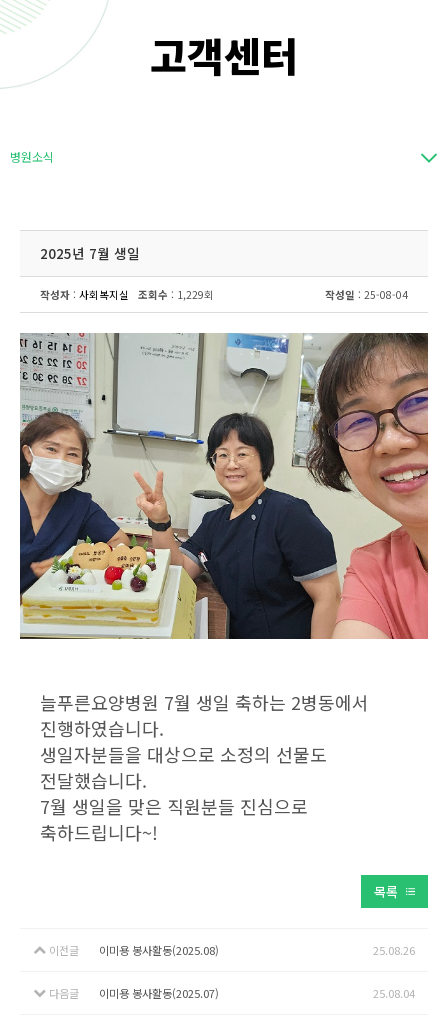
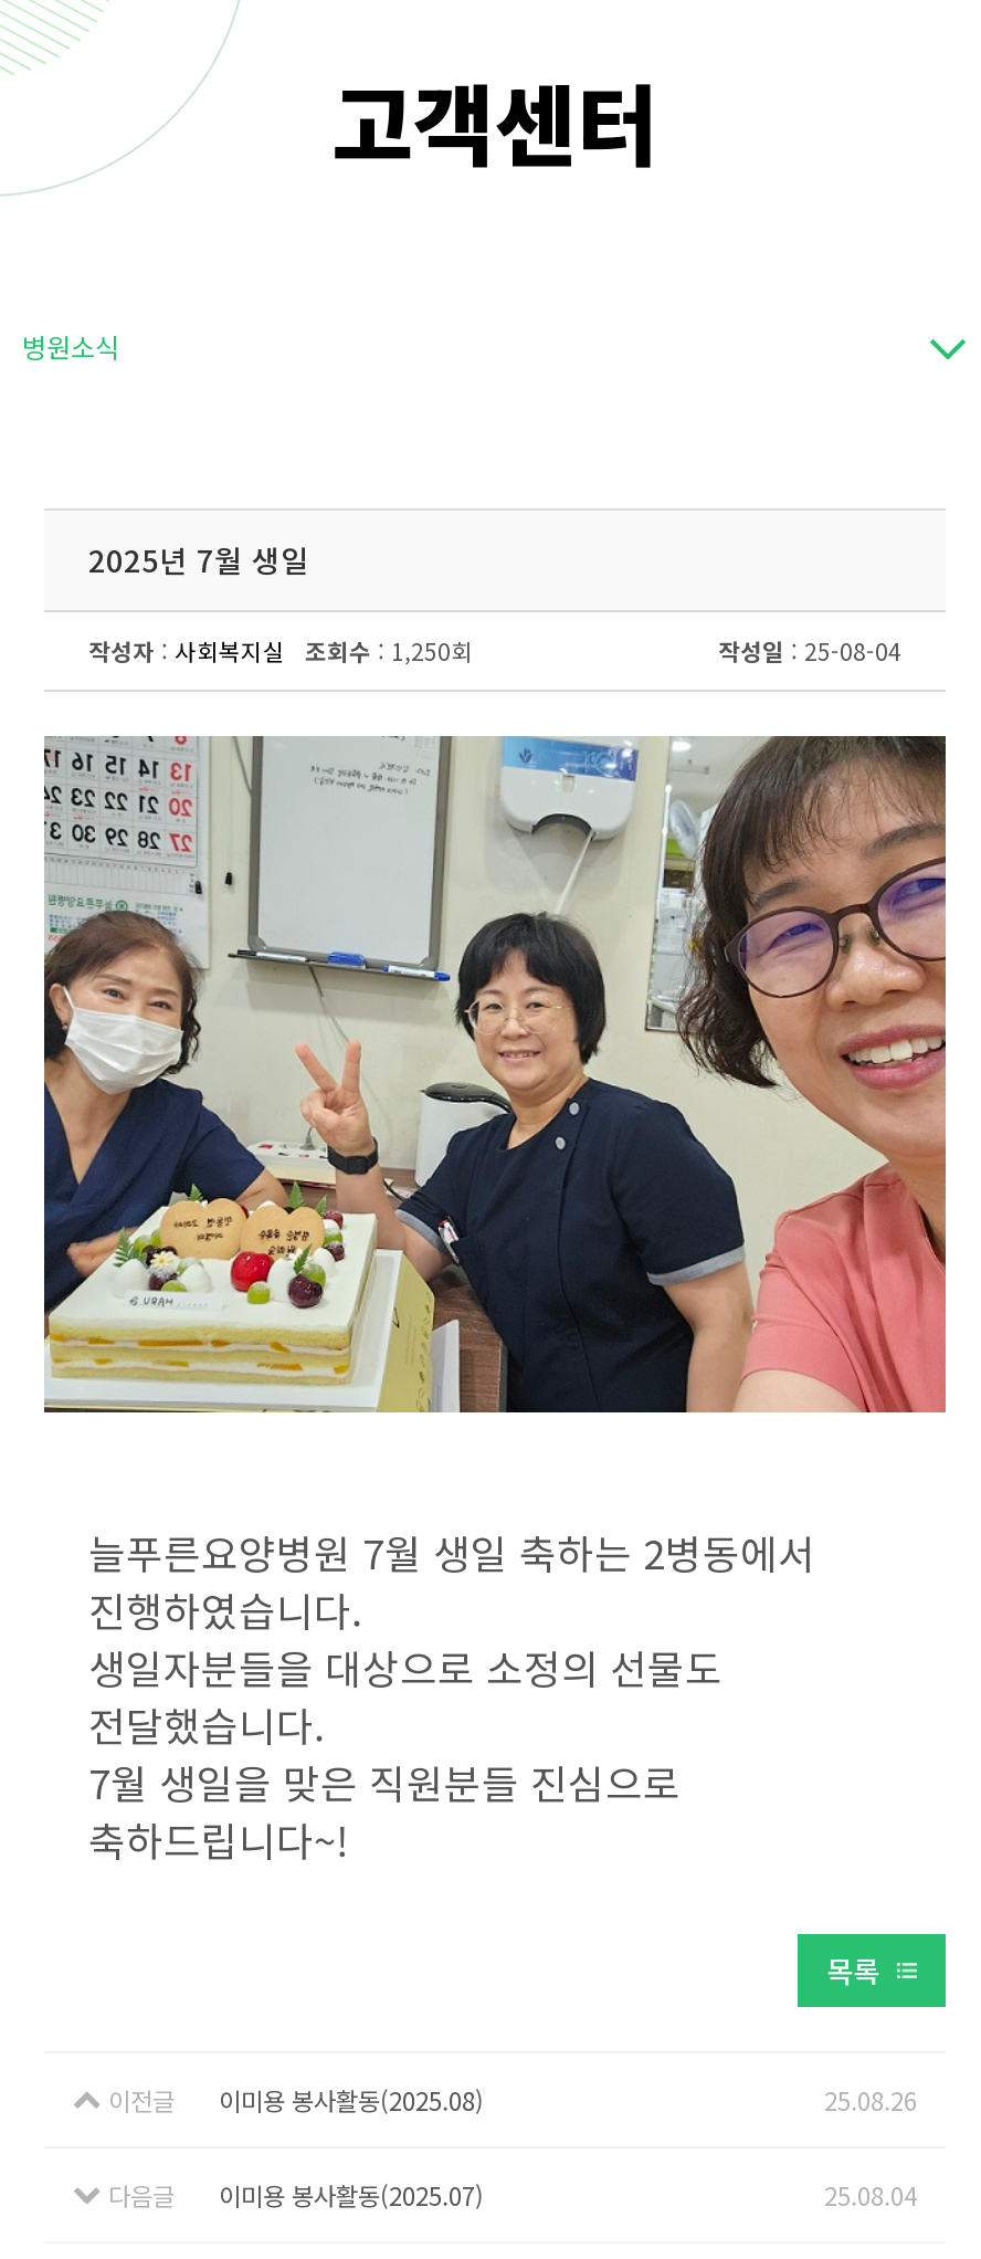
- 작성자: 사회복지실 조회수: 1,229회
+ 작성자: 사회복지실 조회수: 1,250회
